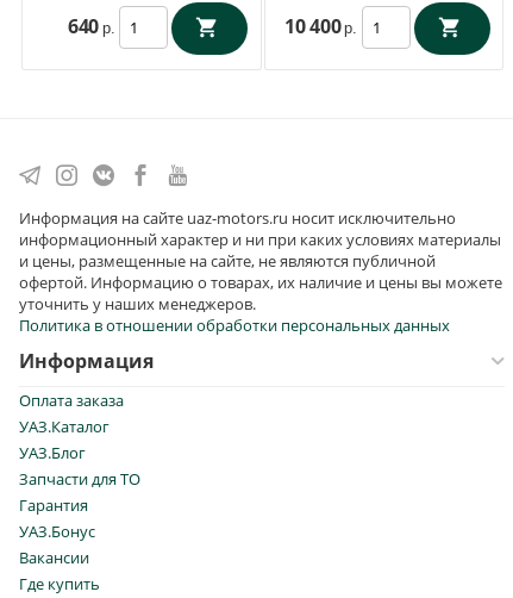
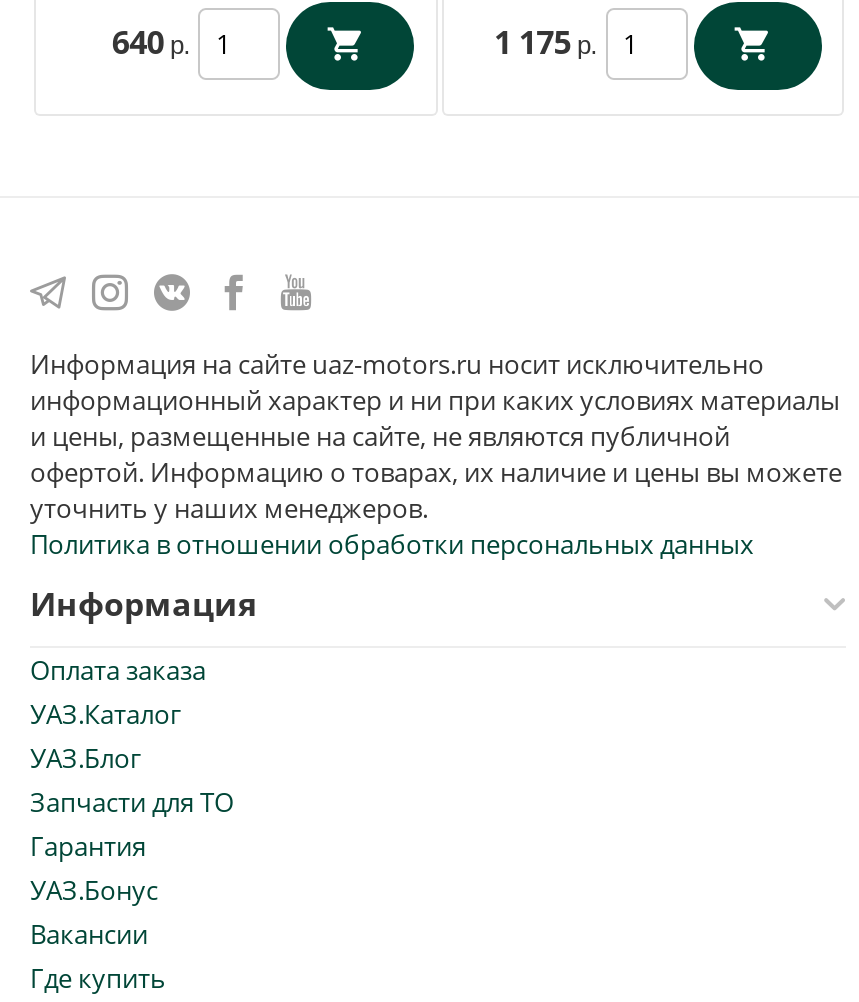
- 10 400 р.
+ 1 175 р.
